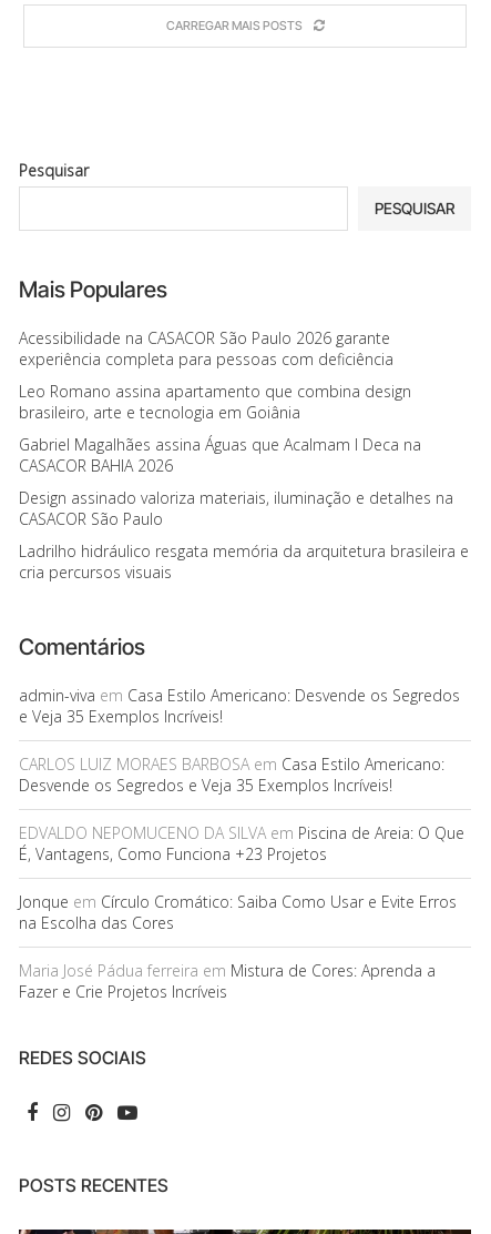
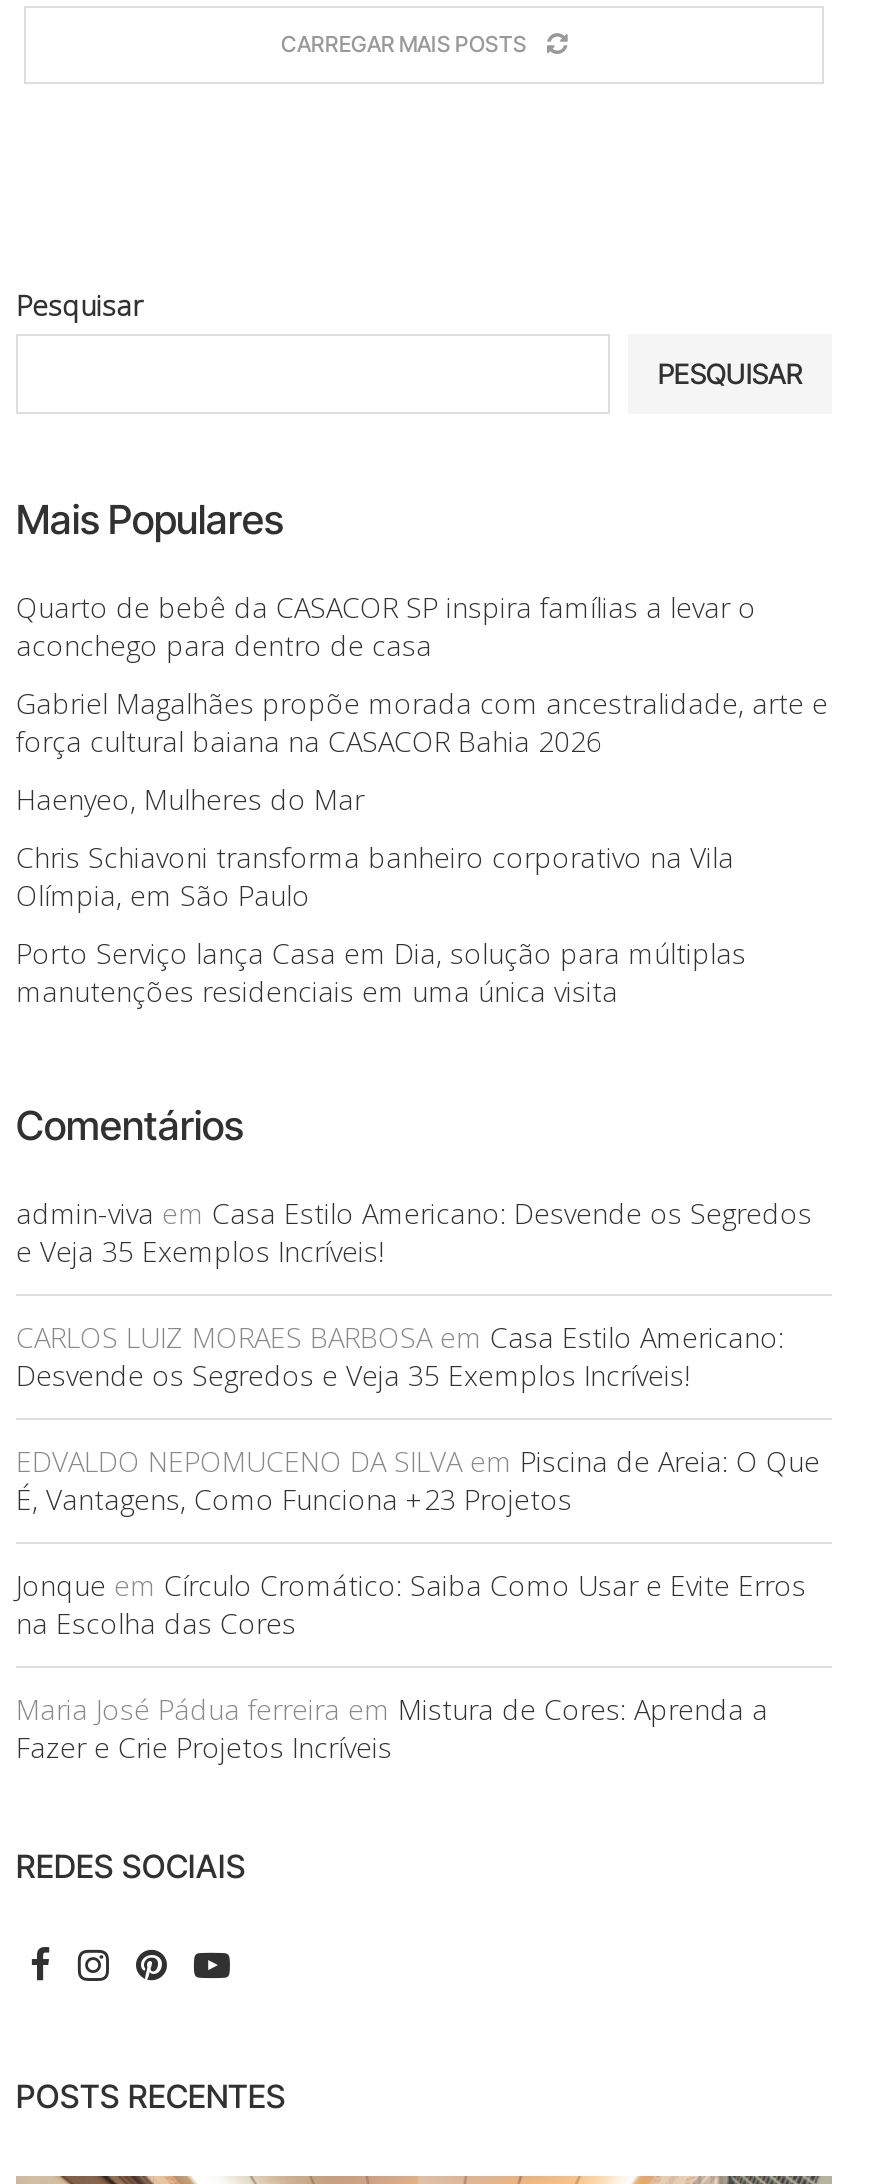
- Acessibilidade na CASACOR São Paulo 2026 garante
- experiência completa para pessoas com deficiência
+ Quarto de bebê da CASACOR SP inspira famílias a levar o
+ aconchego para dentro de casa

- Leo Romano assina apartamento que combina design
- brasileiro, arte e tecnologia em Goiânia
+ Gabriel Magalhães propõe morada com ancestralidade, arte e
+ força cultural baiana na CASACOR Bahia 2026

- Gabriel Magalhães assina Águas que Acalmam I Deca na
- CASACOR BAHIA 2026
+ Haenyeo, Mulheres do Mar

- Design assinado valoriza materiais, iluminação e detalhes na
- CASACOR São Paulo
+ Chris Schiavoni transforma banheiro corporativo na Vila
+ Olímpia, em São Paulo

- Ladrilho hidráulico resgata memória da arquitetura brasileira e
- cria percursos visuais
+ Porto Serviço lança Casa em Dia, solução para múltiplas
+ manutenções residenciais em uma única visita
